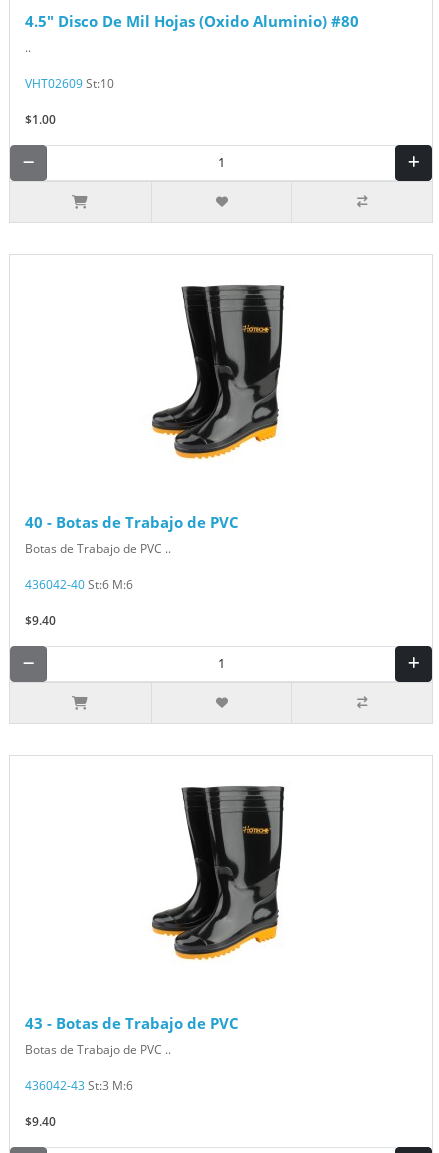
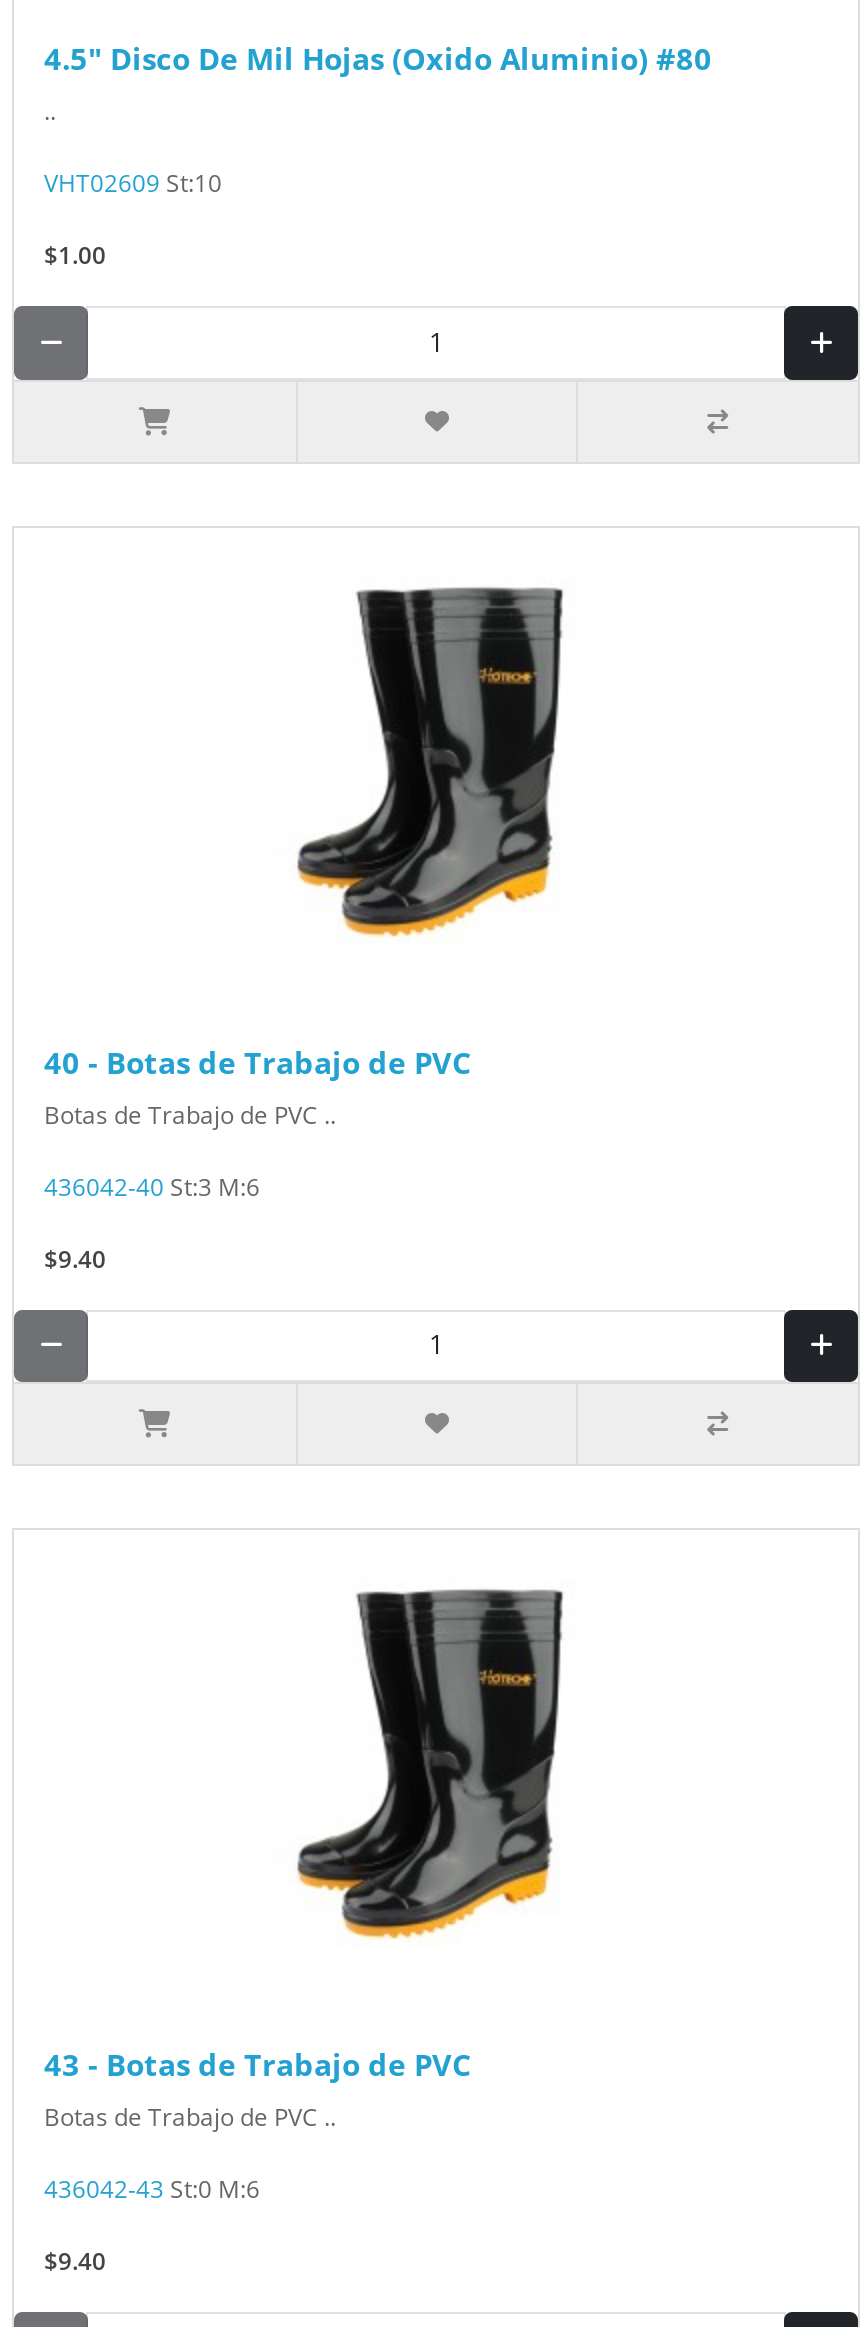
- 436042-40 St:6 M:6
+ 436042-40 St:3 M:6

- 436042-43 St:3 M:6
+ 436042-43 St:0 M:6
